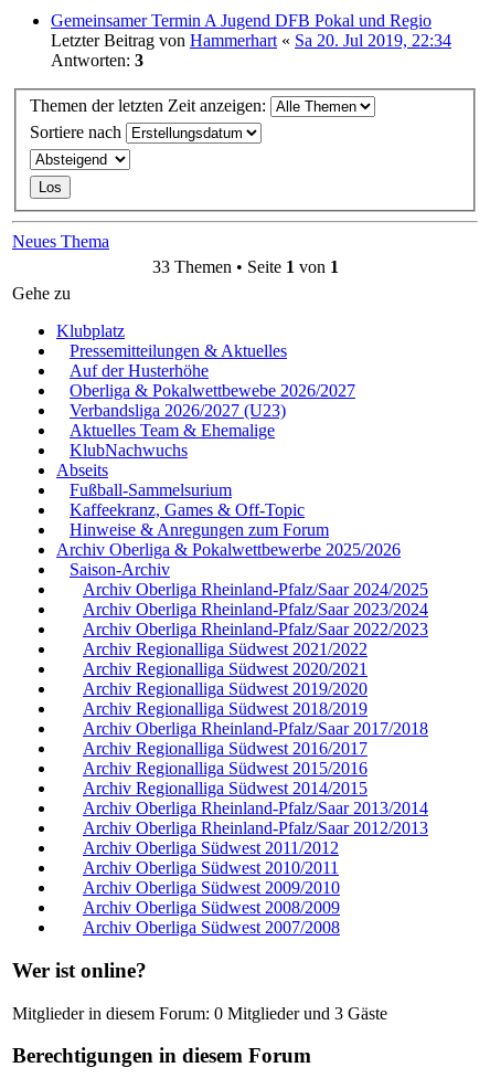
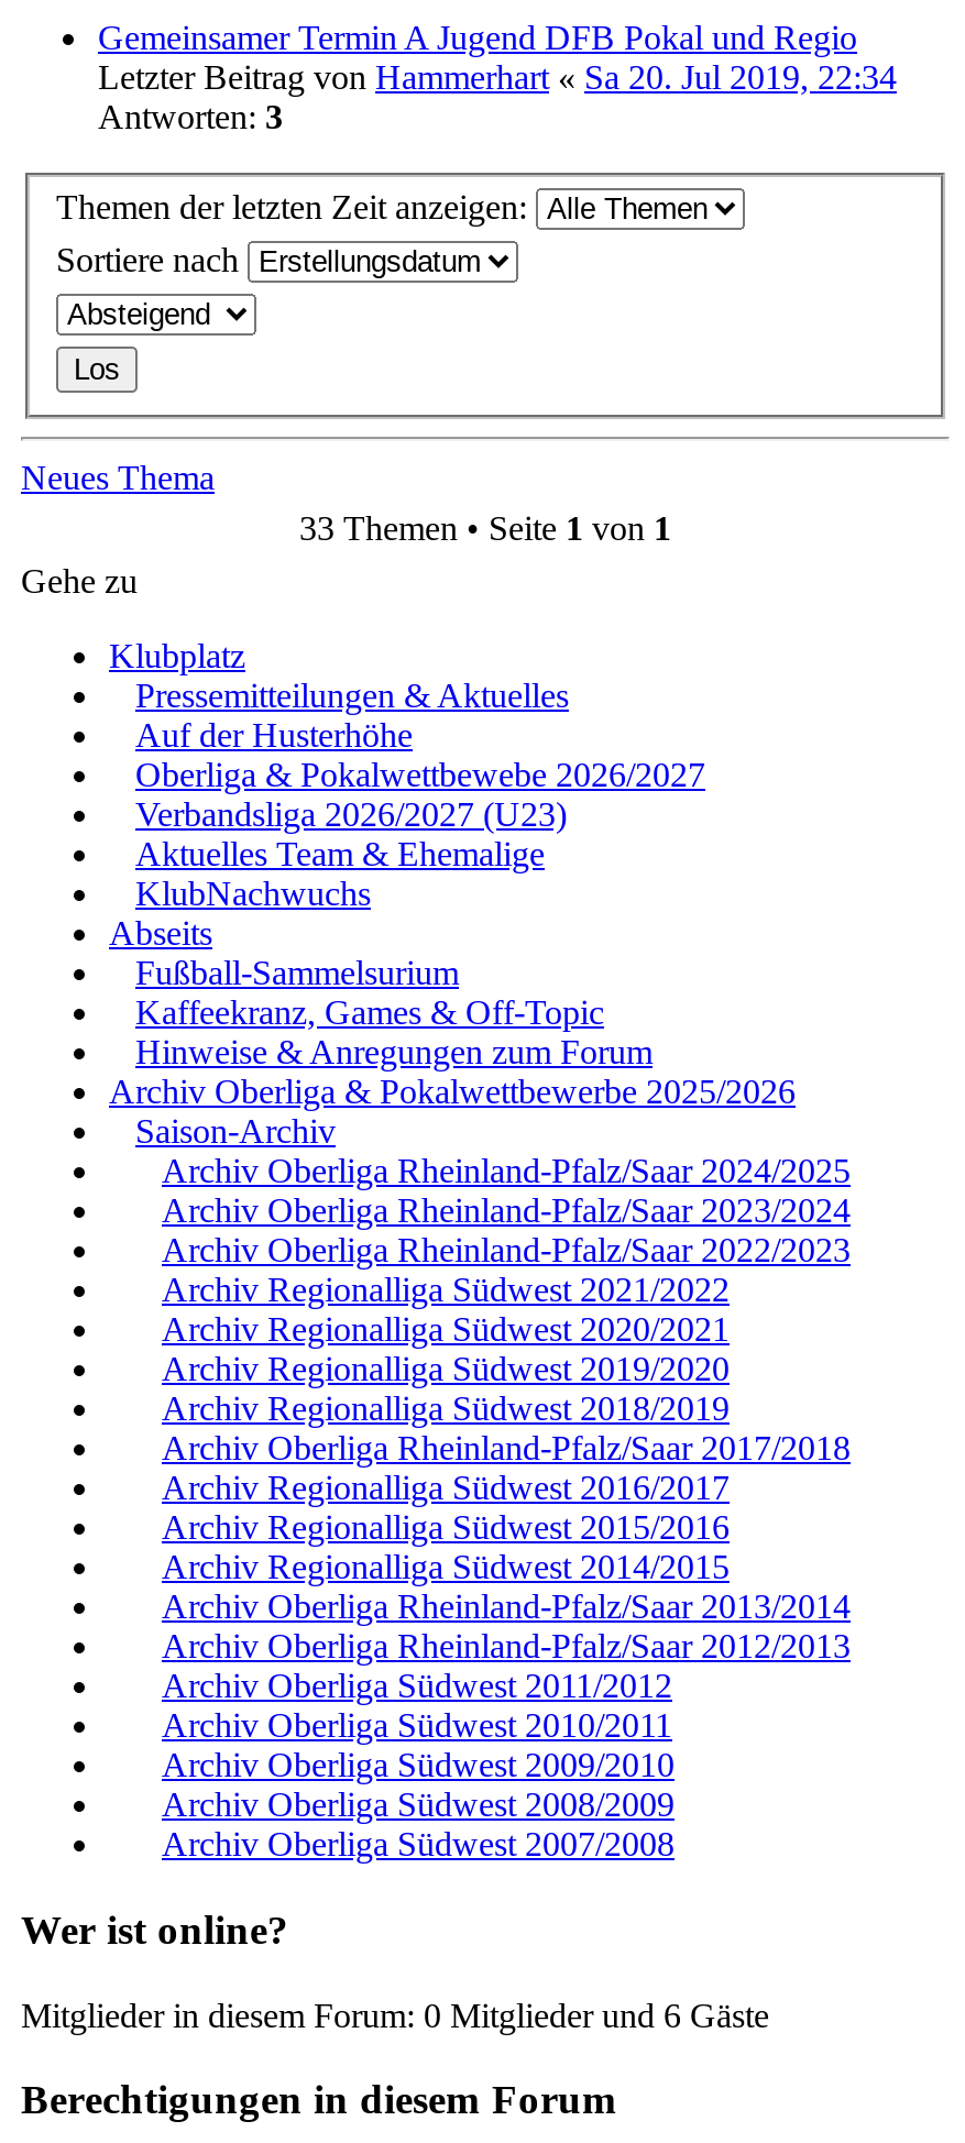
- Mitglieder in diesem Forum: 0 Mitglieder und 3 Gäste
+ Mitglieder in diesem Forum: 0 Mitglieder und 6 Gäste
